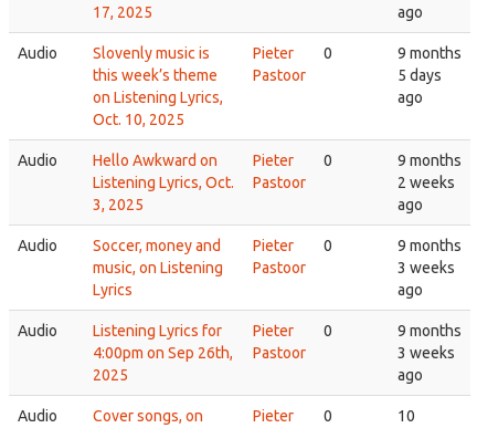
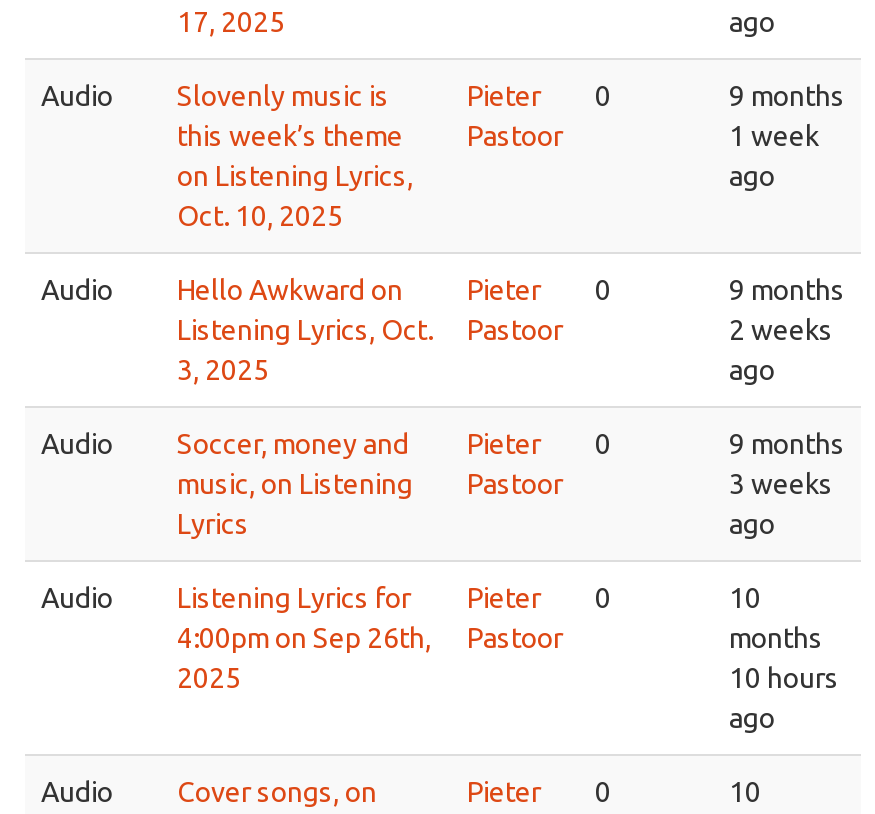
- 5 days
+ 1 week

- 9 months
- 3 weeks
+ 10
+ months
+ 10 hours
